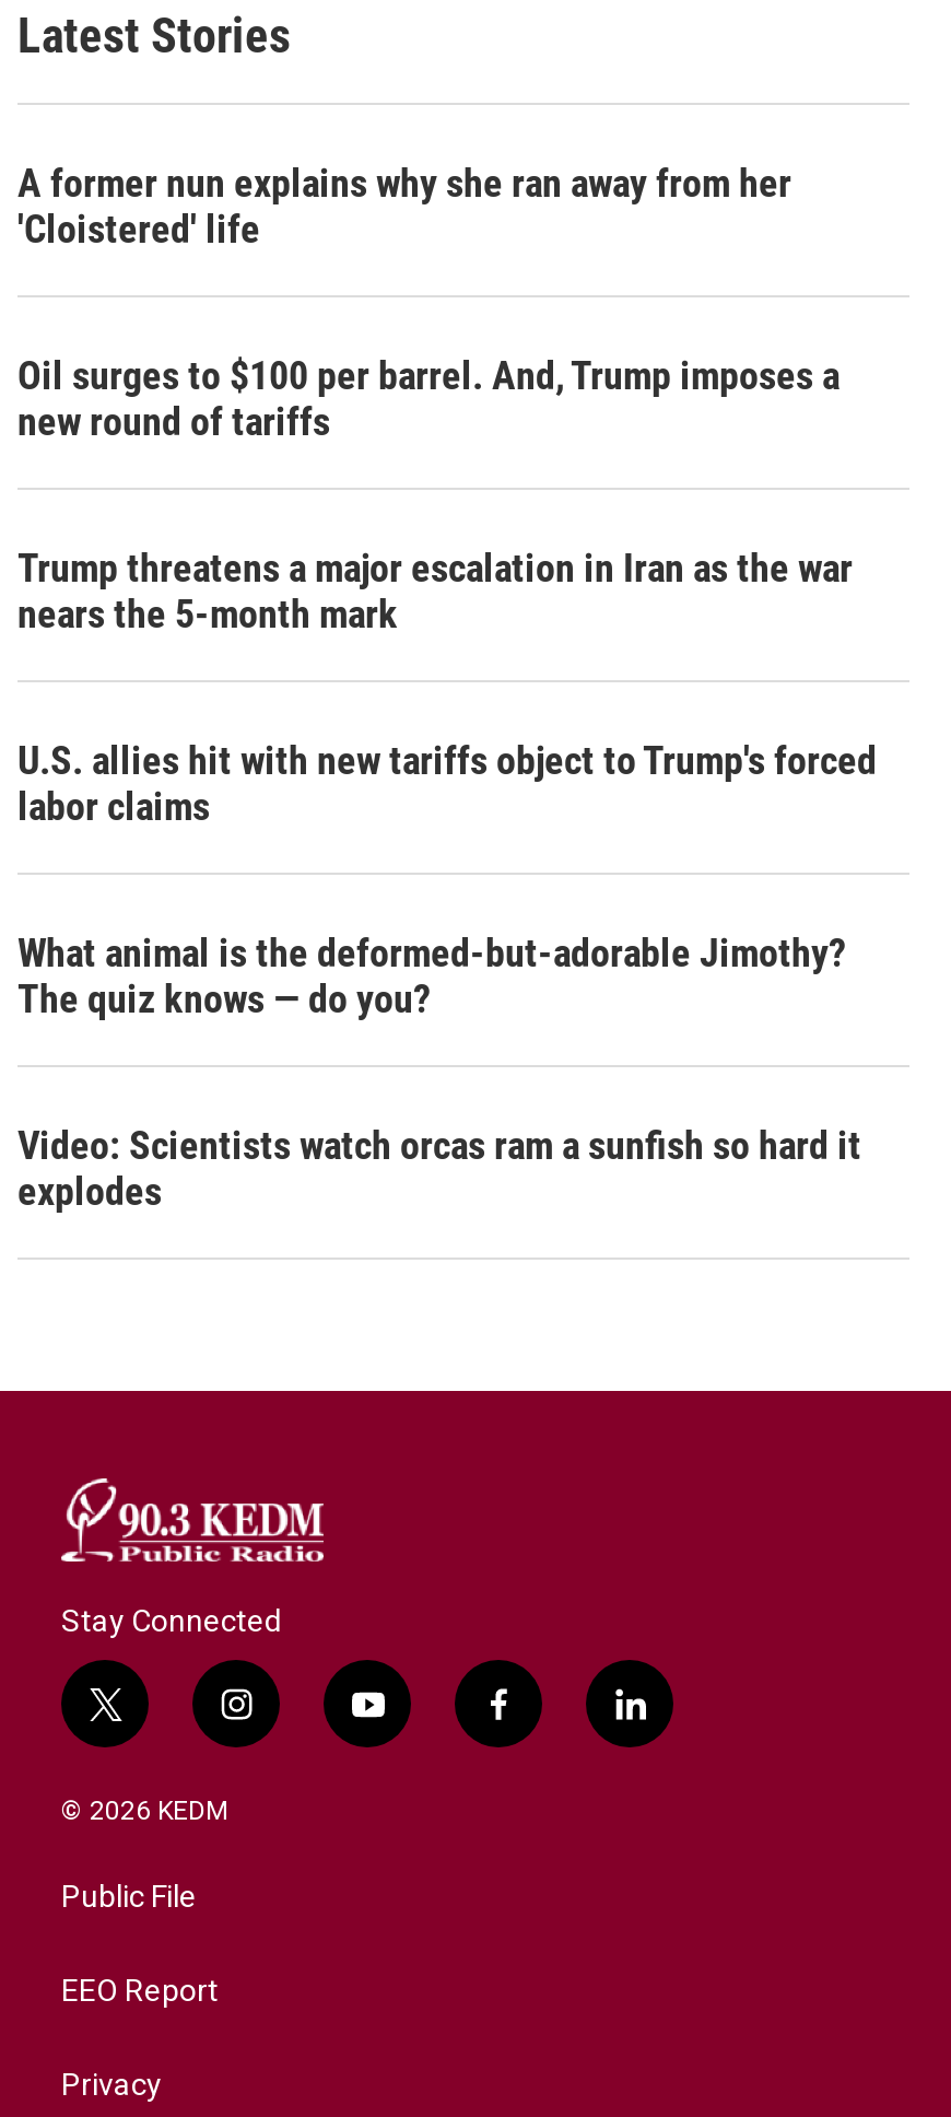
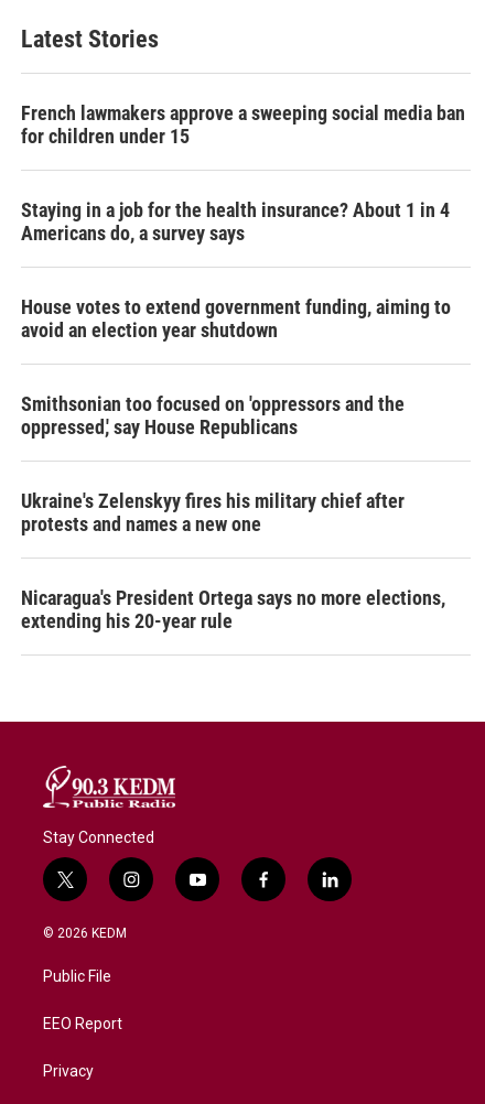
- A former nun explains why she ran away from her
- 'Cloistered' life
+ French lawmakers approve a sweeping social media ban
+ for children under 15

- Oil surges to $100 per barrel. And, Trump imposes a
- new round of tariffs
+ Staying in a job for the health insurance? About 1 in 4
+ Americans do, a survey says

- Trump threatens a major escalation in Iran as the war
- nears the 5-month mark
+ House votes to extend government funding, aiming to
+ avoid an election year shutdown

- U.S. allies hit with new tariffs object to Trump's forced
- labor claims
+ Smithsonian too focused on 'oppressors and the
+ oppressed,' say House Republicans

- What animal is the deformed-but-adorable Jimothy?
- The quiz knows — do you?
+ Ukraine's Zelenskyy fires his military chief after
+ protests and names a new one

- Video: Scientists watch orcas ram a sunfish so hard it
- explodes
+ Nicaragua's President Ortega says no more elections,
+ extending his 20-year rule
